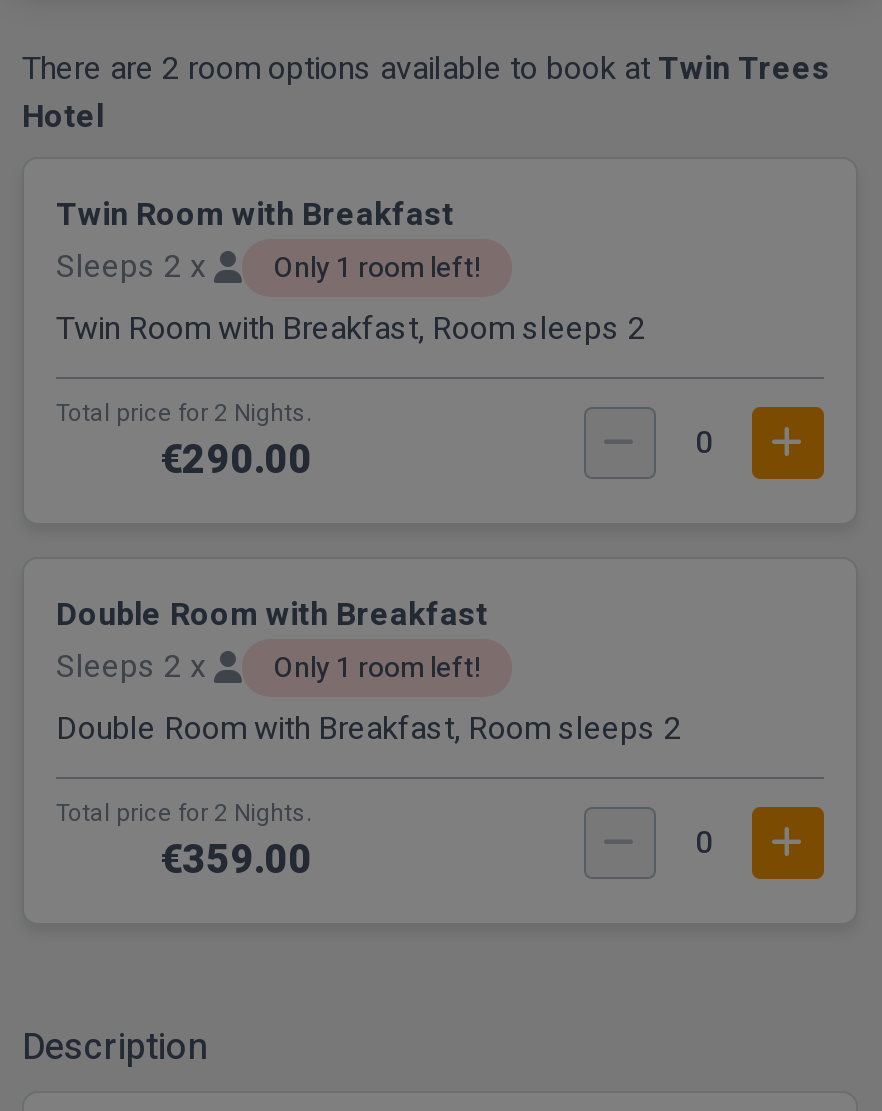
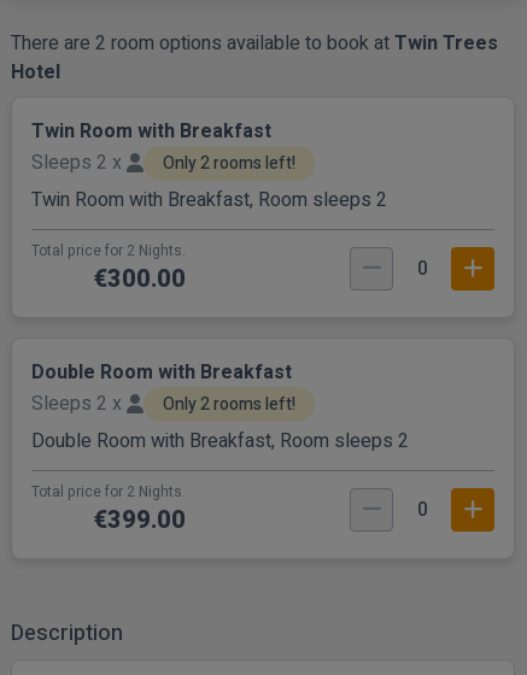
- Only 1 room left!
+ Only 2 rooms left!

- €290.00
+ €300.00

- Only 1 room left!
+ Only 2 rooms left!

- €359.00
+ €399.00
